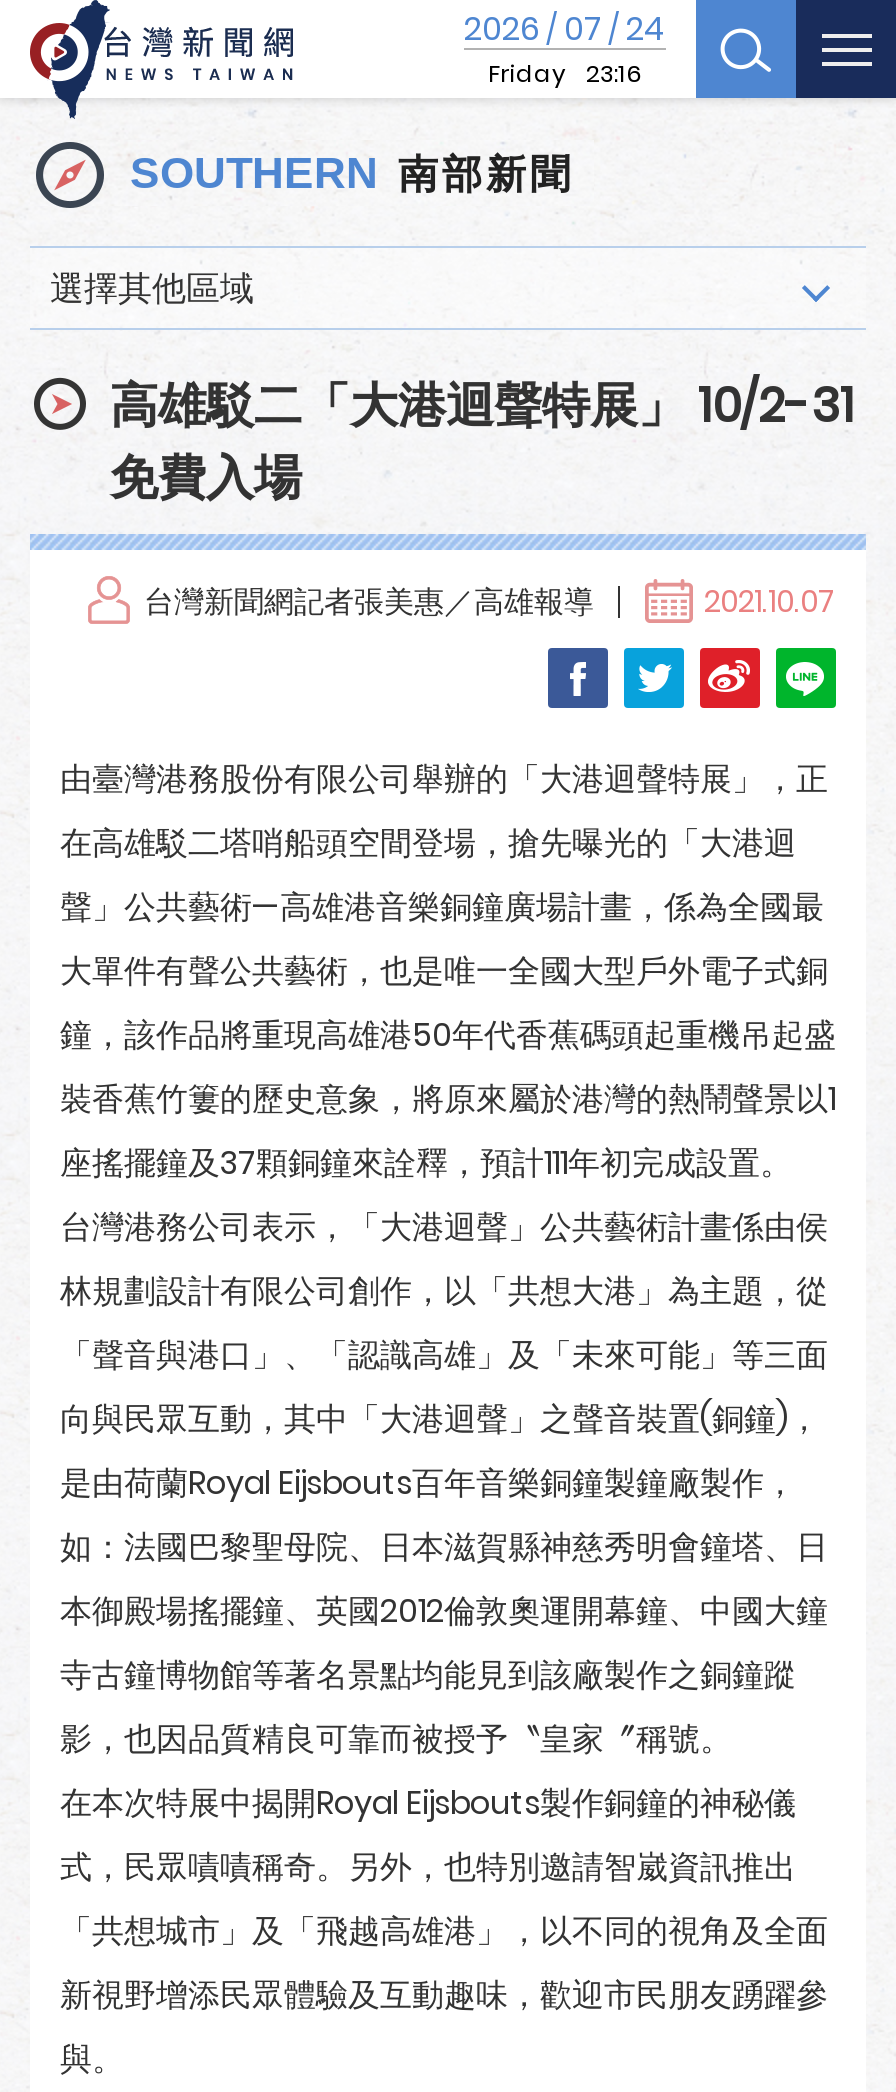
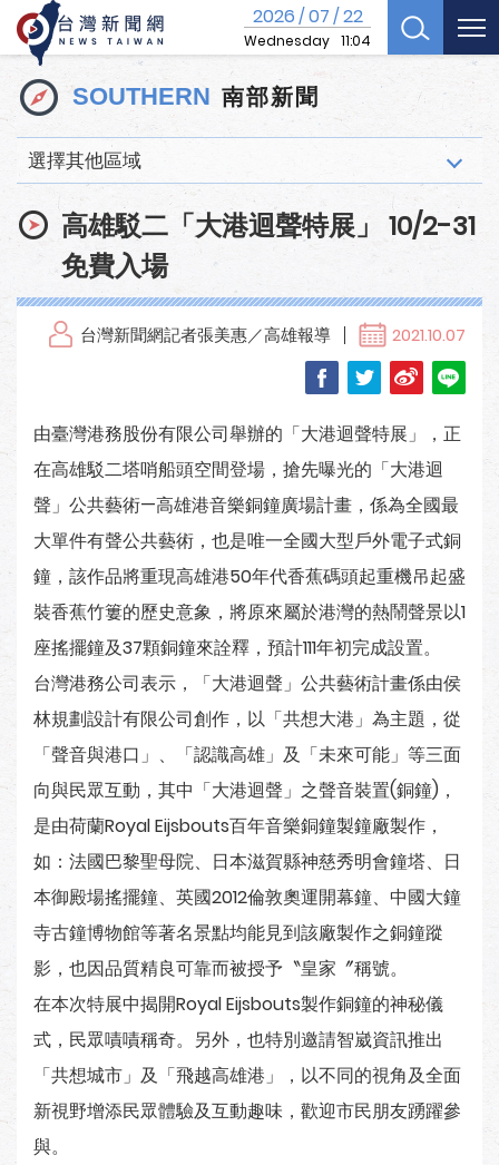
- 2026 / 07 / 24
- Friday 23:16
+ 2026 / 07 / 22
+ Wednesday 11:04
